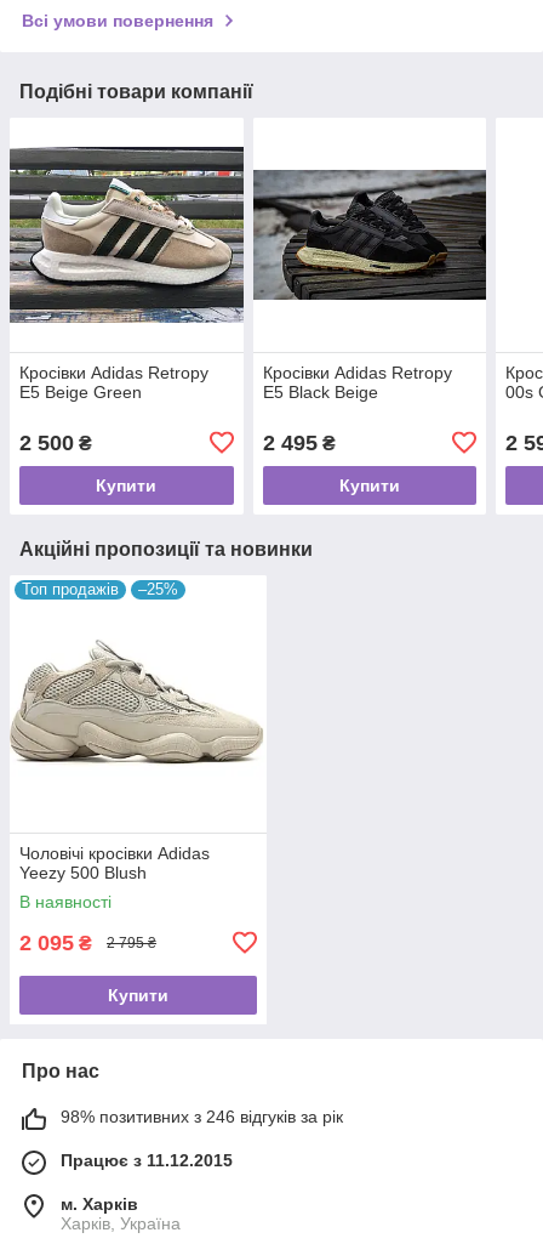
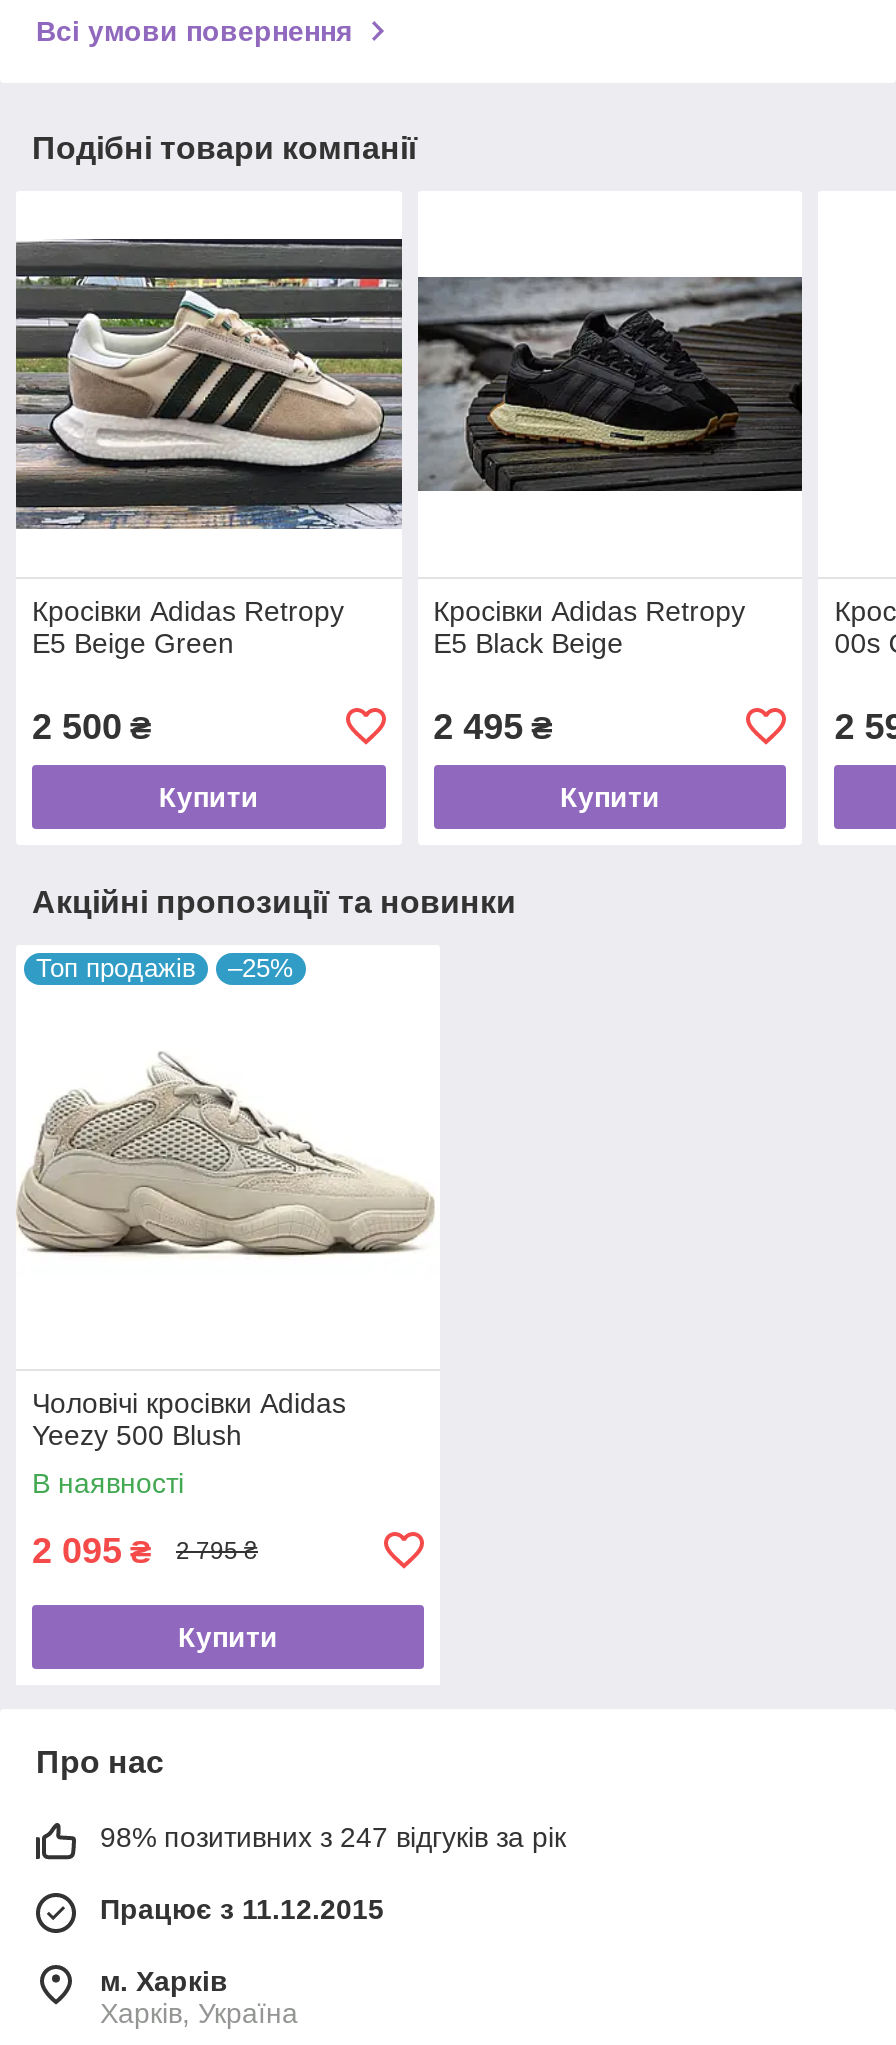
- 98% позитивних з 246 відгуків за рік
+ 98% позитивних з 247 відгуків за рік
